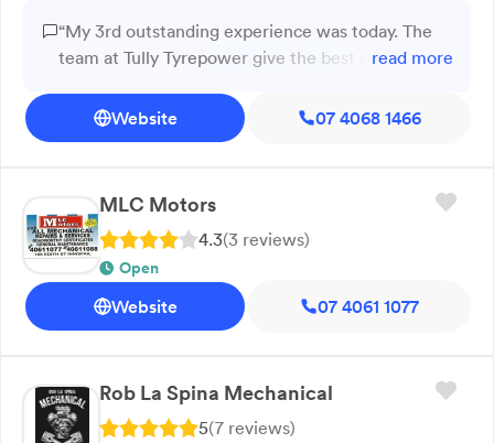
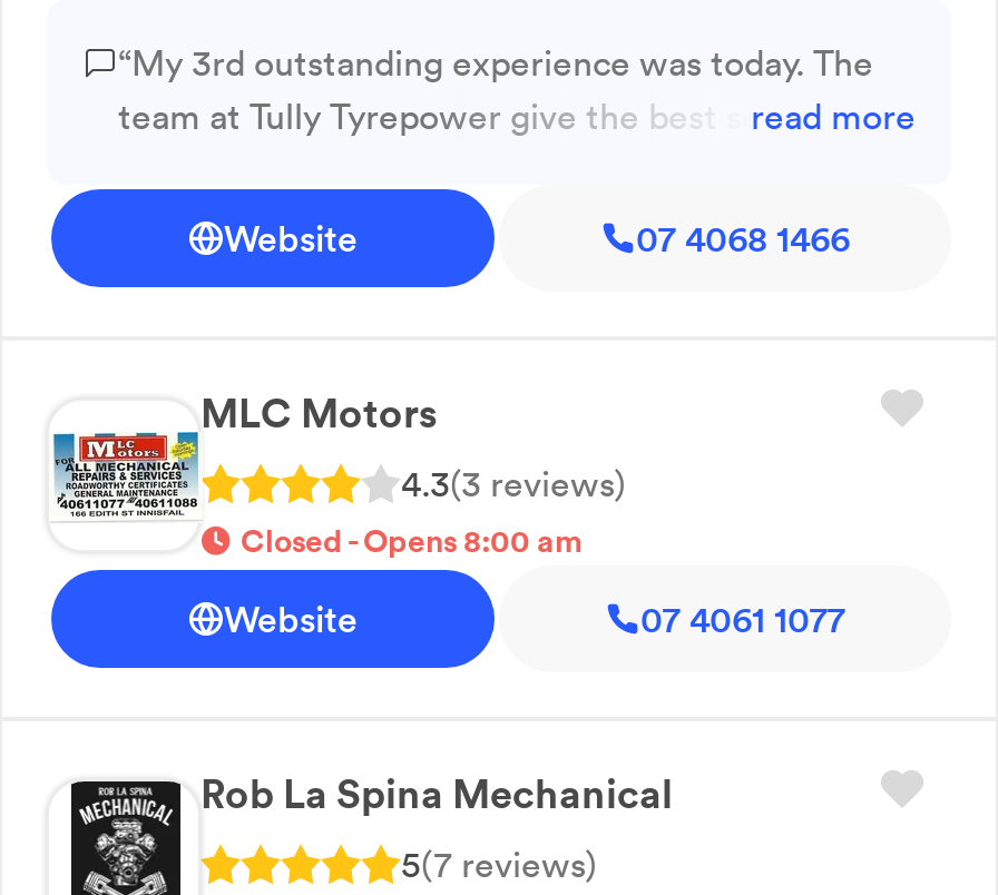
- Open
+ Closed - Opens 8:00 am
